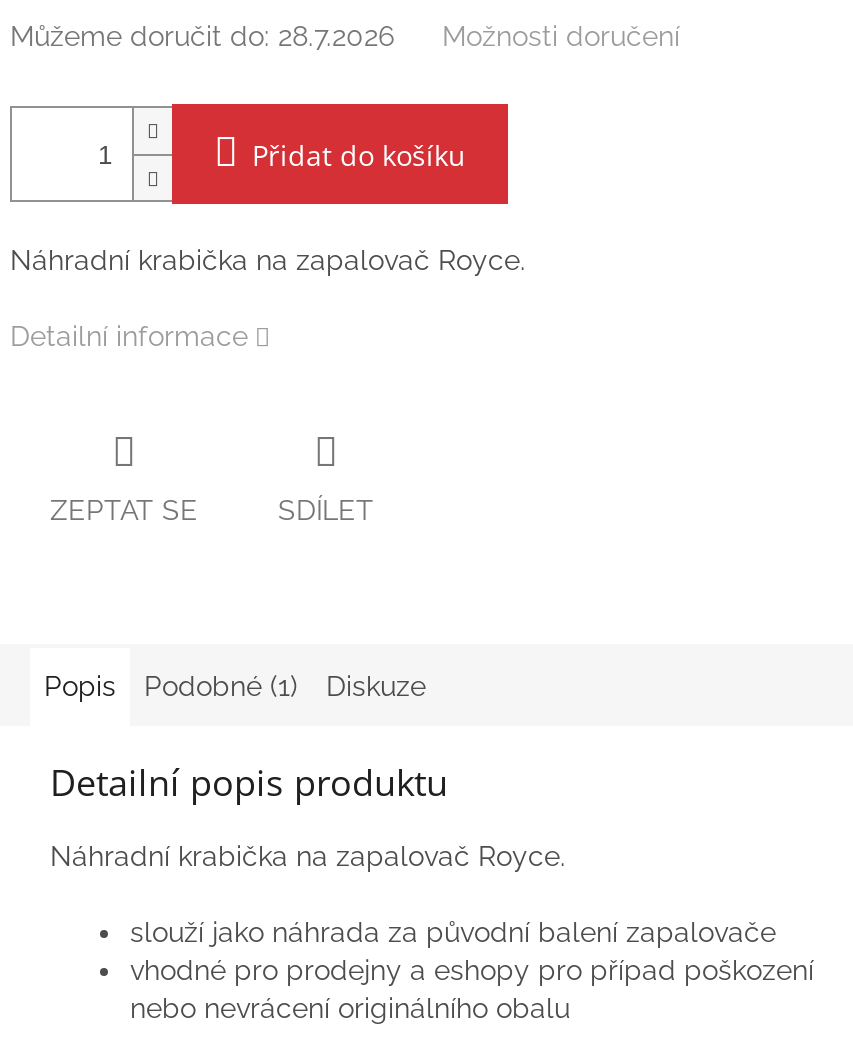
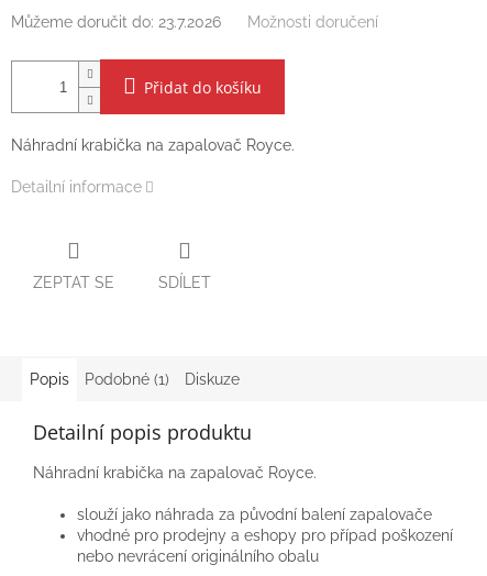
- Můžeme doručit do: 28.7.2026
+ Můžeme doručit do: 23.7.2026
